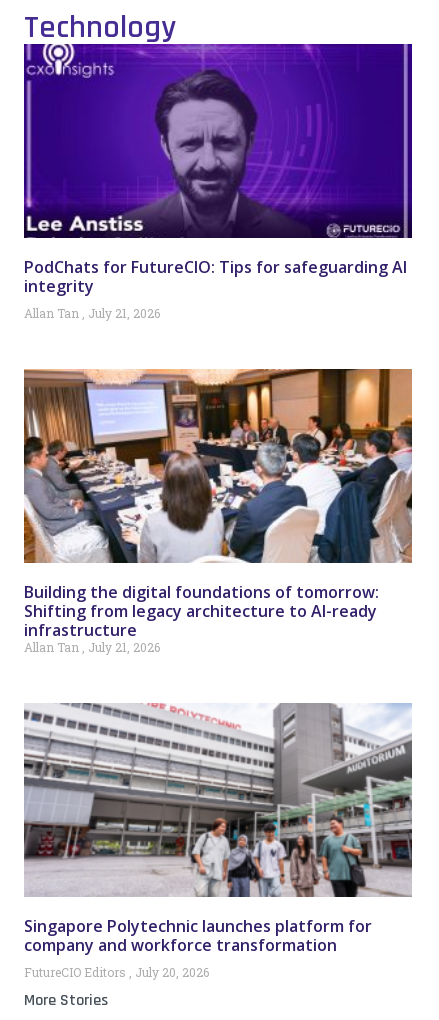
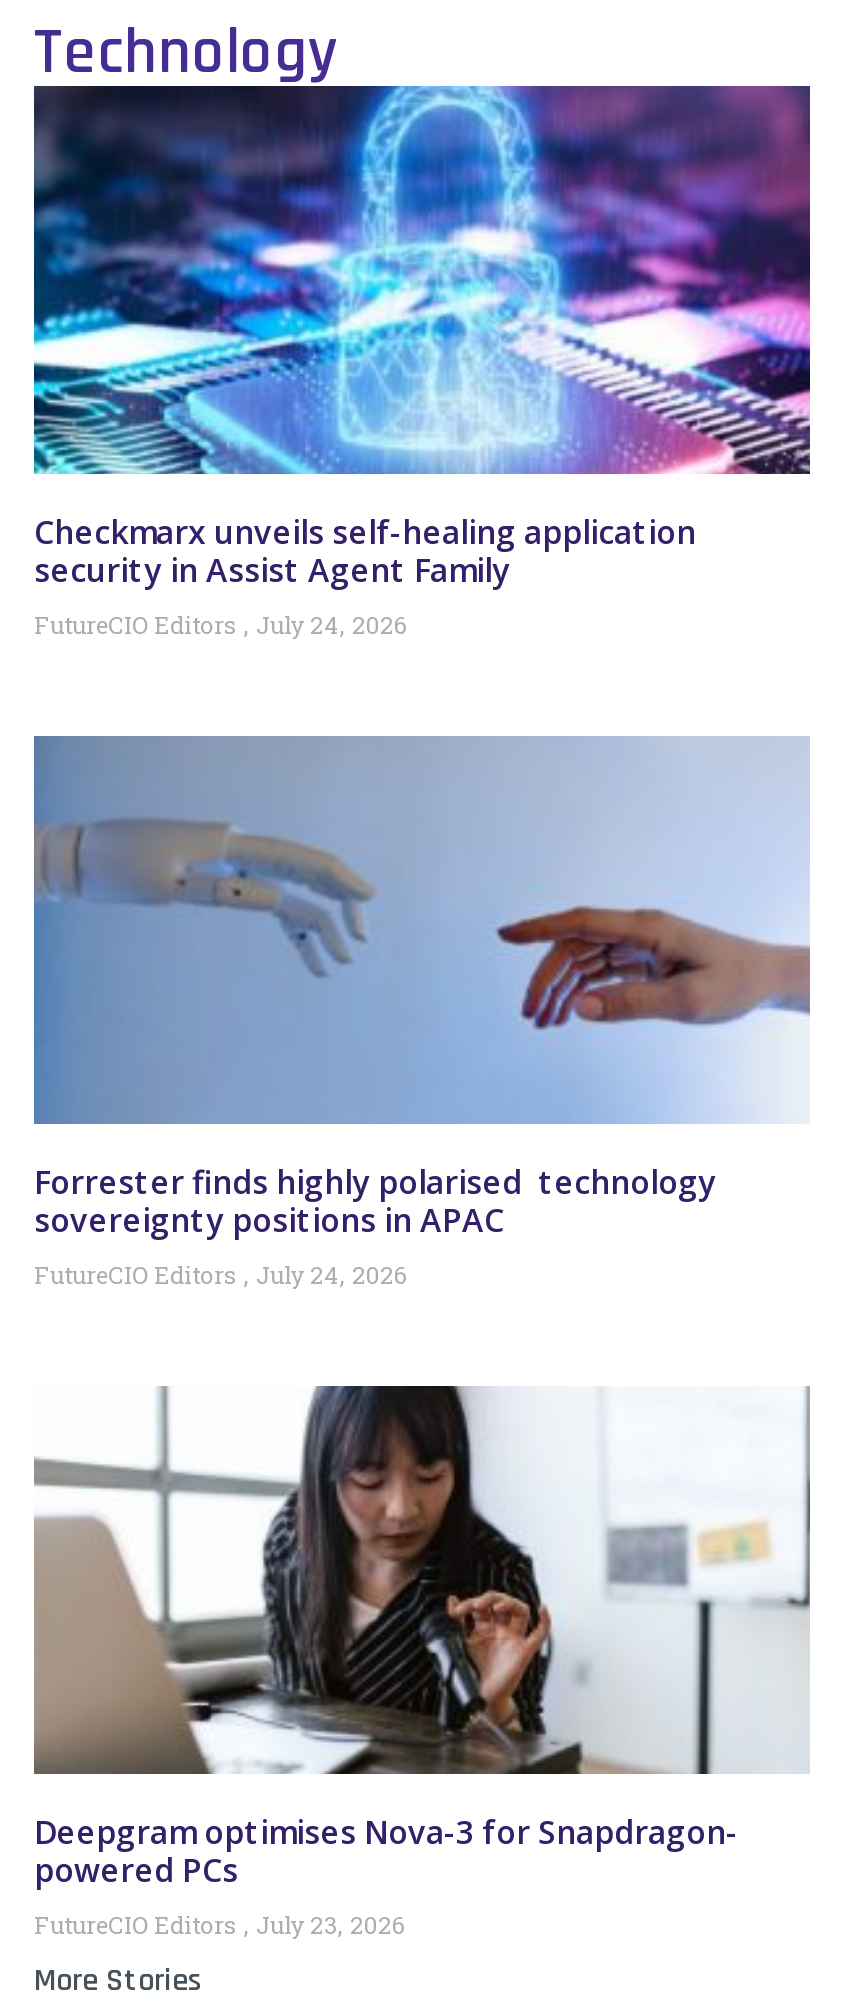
- [image]
- PodChats for FutureCIO: Tips for safeguarding AI
- integrity
- Allan Tan July 21, 2026
+ [image]
+ Checkmarx unveils self-healing application
+ security in Assist Agent Family
+ FutureCIO Editors July 24, 2026

- [image]
- Building the digital foundations of tomorrow:
- Shifting from legacy architecture to AI-ready
- infrastructure
- Allan Tan July 21, 2026
+ [image]
+ Forrester finds highly polarised technology
+ sovereignty positions in APAC
+ FutureCIO Editors July 24, 2026

- [image]
- Singapore Polytechnic launches platform for
- company and workforce transformation
- FutureCIO Editors July 20, 2026
+ [image]
+ Deepgram optimises Nova-3 for Snapdragon-
+ powered PCs
+ FutureCIO Editors July 23, 2026
